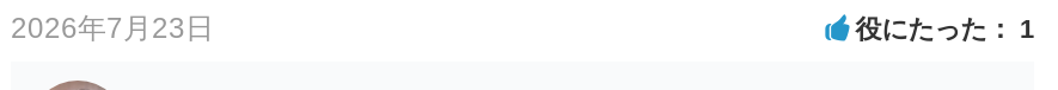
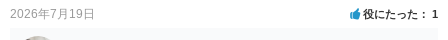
- 2026年7月23日
+ 2026年7月19日
